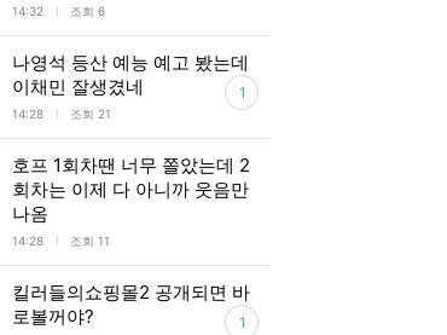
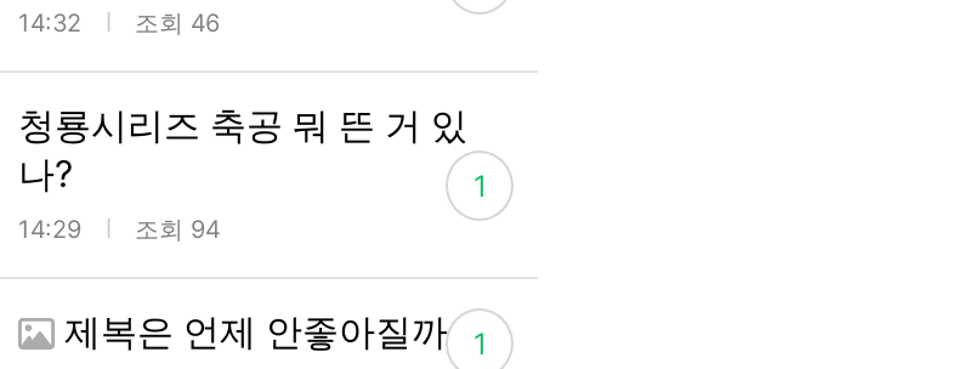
- 14:32 조회 6
+ 14:32 조회 46

- 나영석 등산 예능 예고 봤는데
- 이채민 잘생겼네
+ 청룡시리즈 축공 뭐 뜬 거 있
+ 나?

- 14:28
- 조회 21
- 호프 1회차땐 너무 쫄았는데 2
- 회차는 이제 다 아니까 웃음만
- 나옴
- 14:28
- 조회 11
- 킬러들의쇼핑몰2 공개되면 바
- 로볼꺼야?
+ 14:29
+ 조회 94
+ 제복은 언제 안좋아질까
